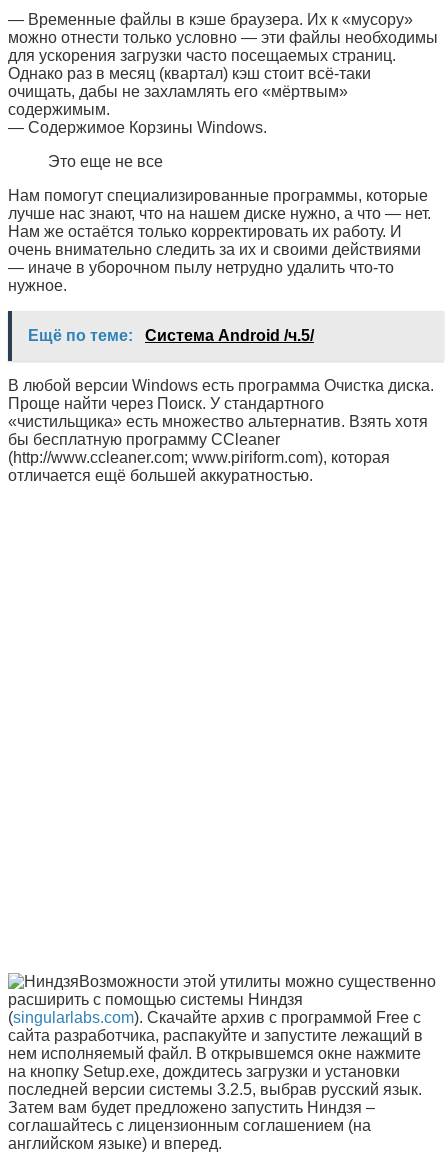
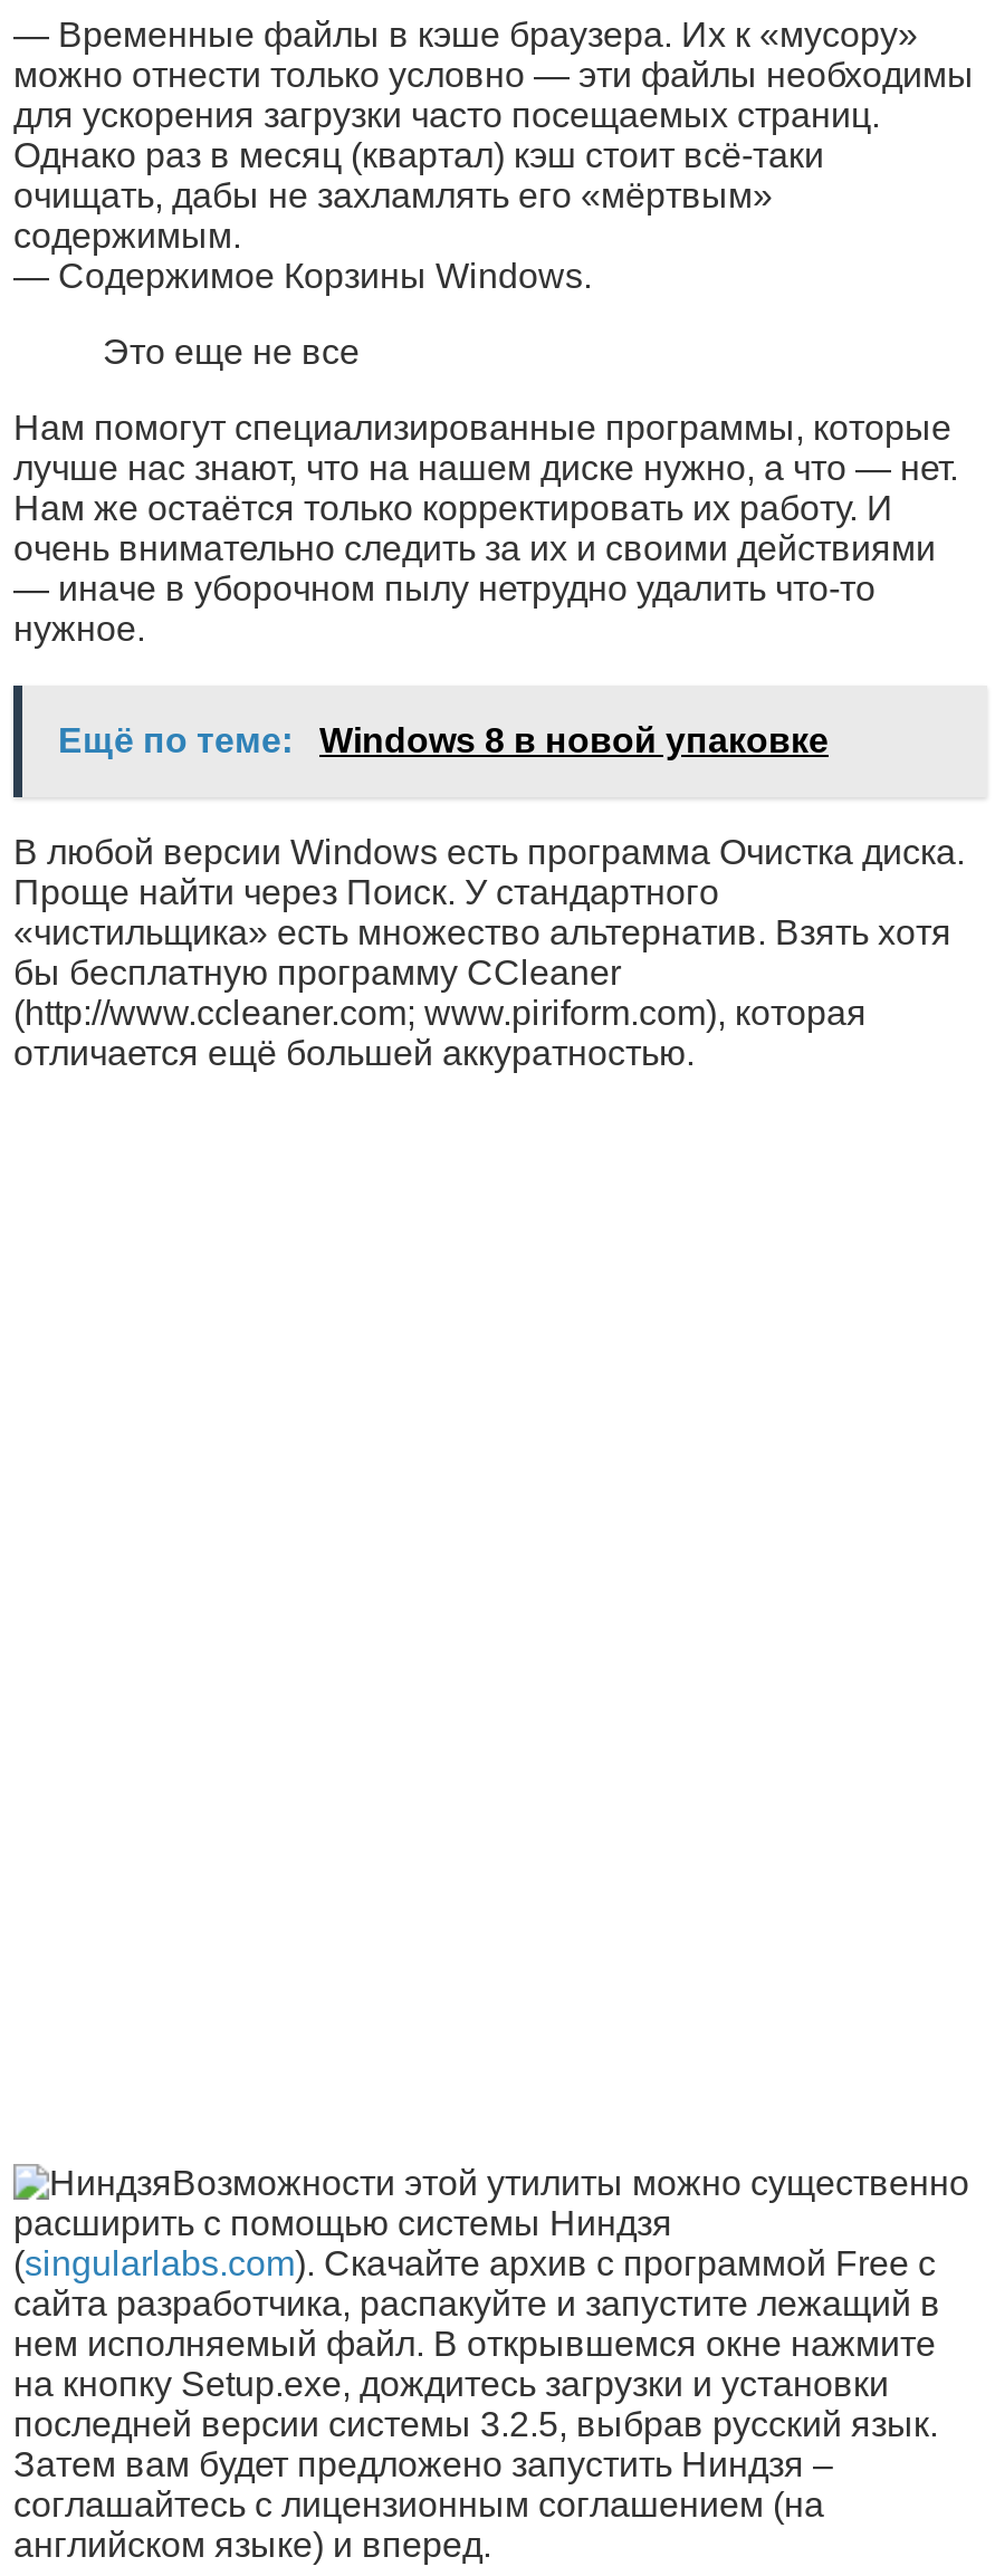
- Ещё по теме: Система Android /ч.5/
+ Ещё по теме: Windows 8 в новой упаковке
